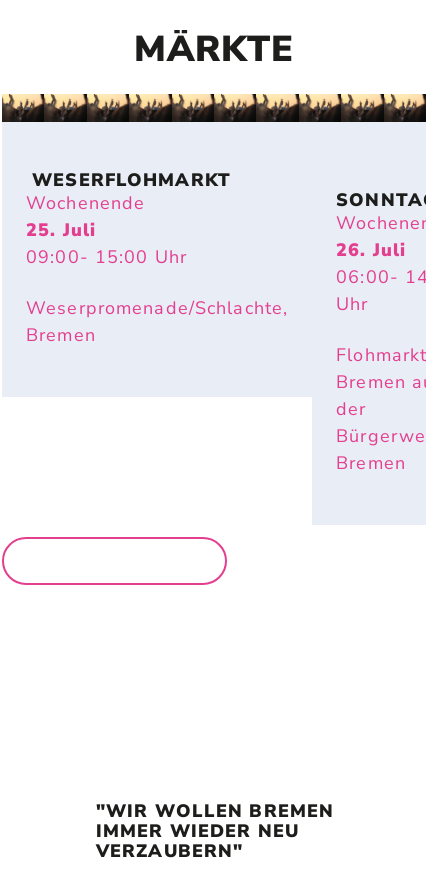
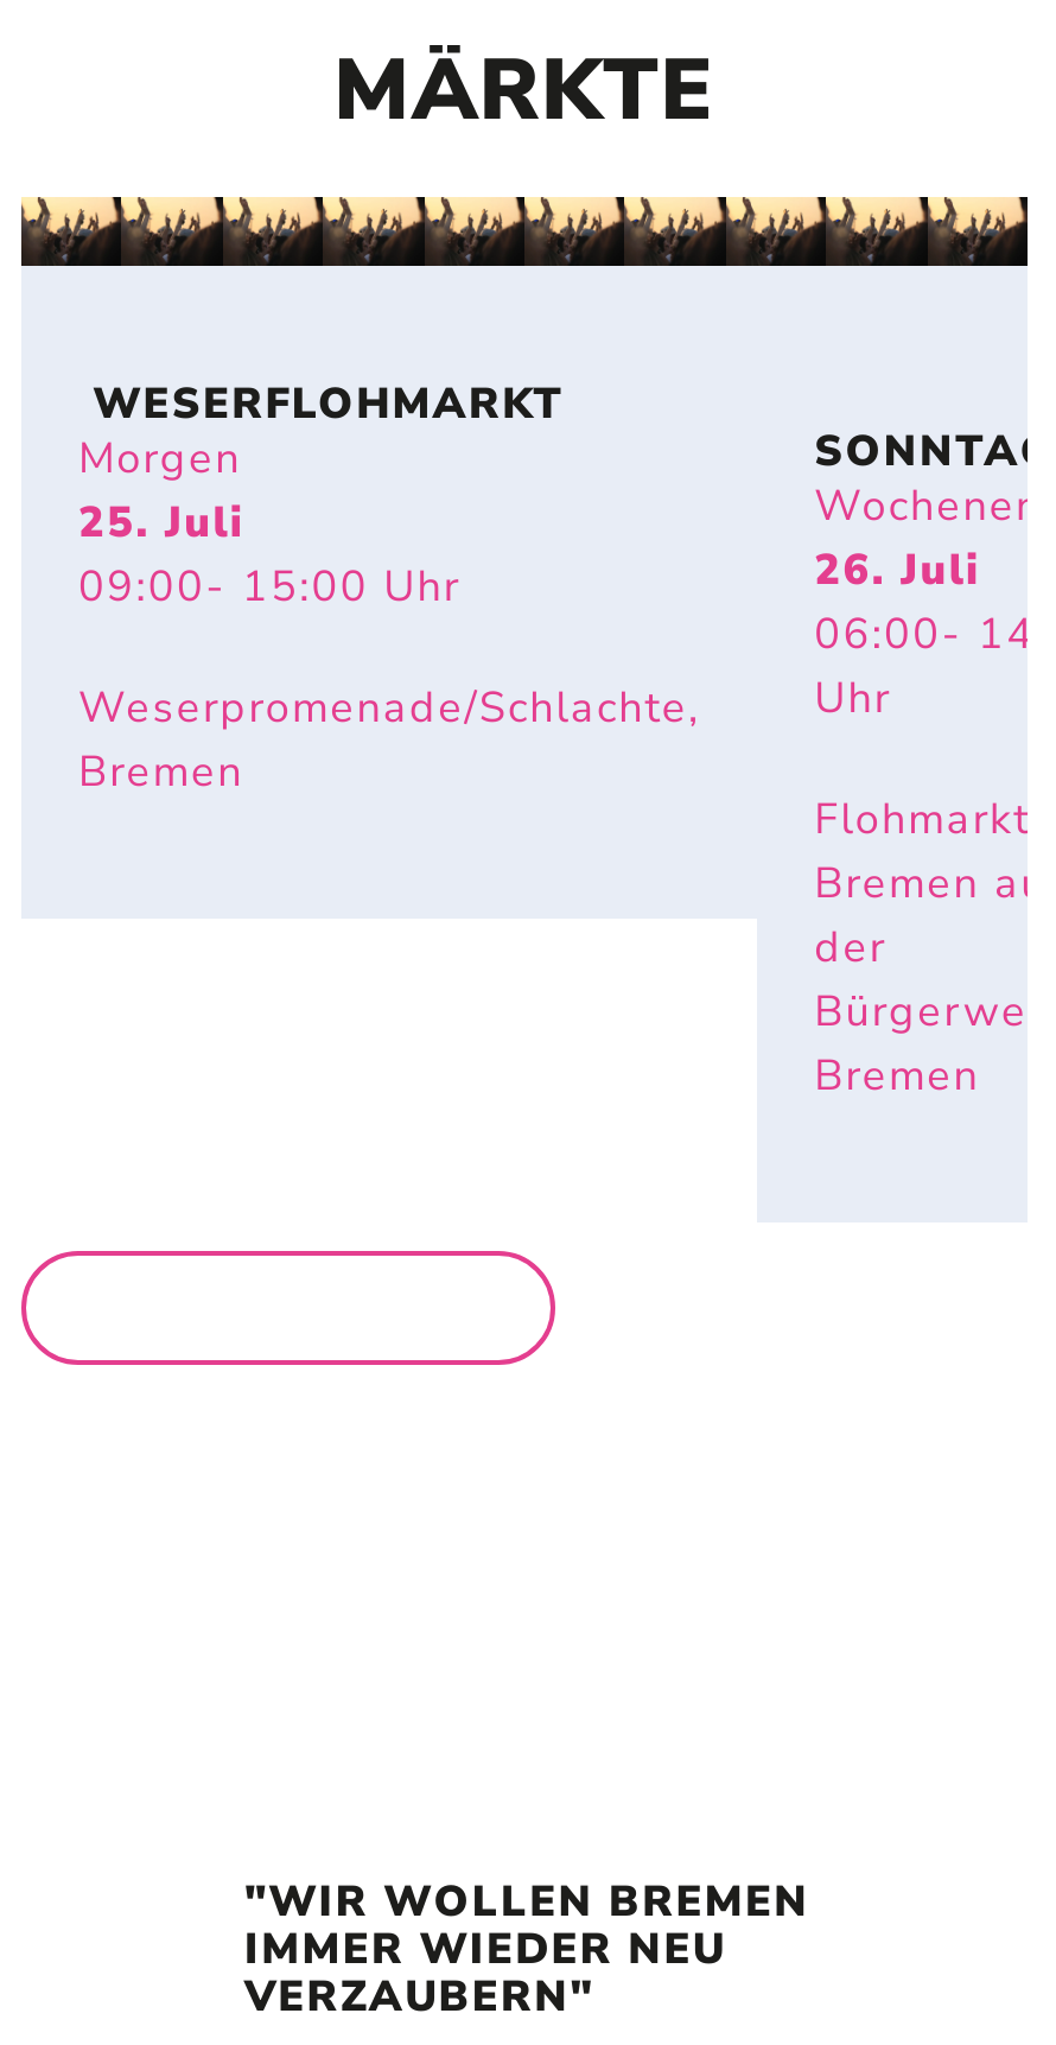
- Wochenende
+ Morgen
